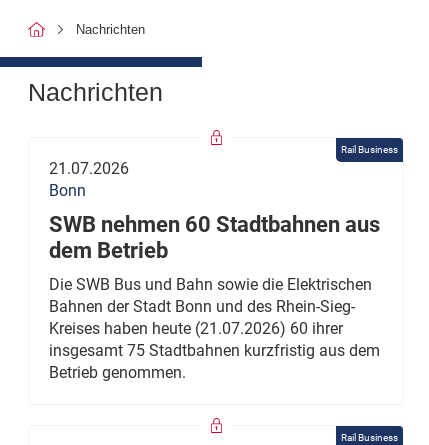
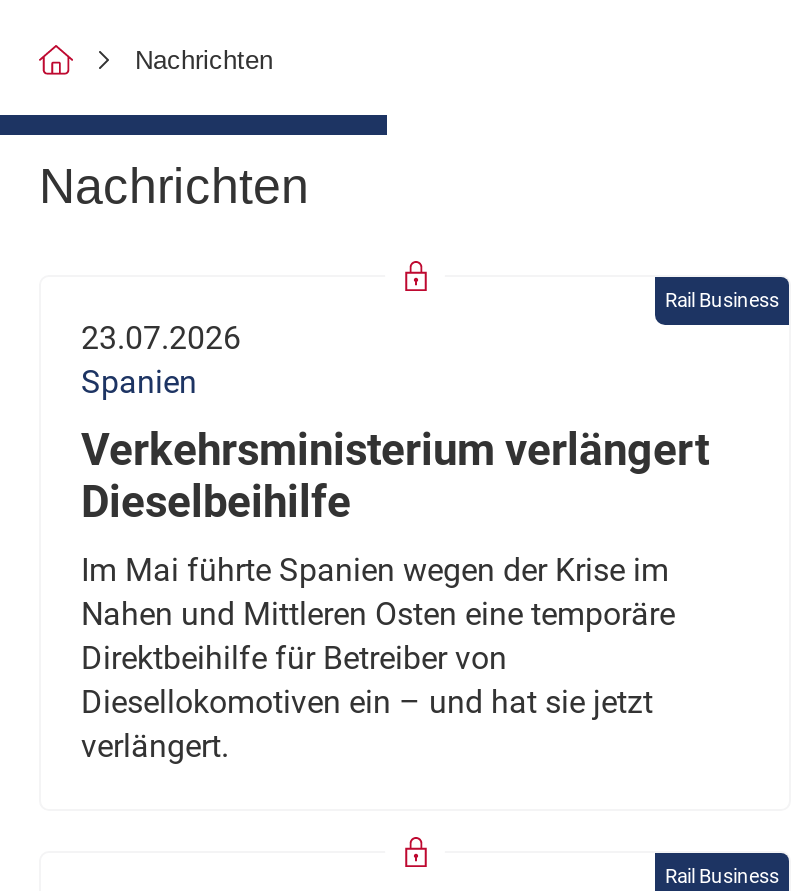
- 21.07.2026
- Bonn
+ 23.07.2026
+ Spanien

- SWB nehmen 60 Stadtbahnen aus
- dem Betrieb
+ Verkehrsministerium verlängert
+ Dieselbeihilfe

- Die SWB Bus und Bahn sowie die Elektrischen
- Bahnen der Stadt Bonn und des Rhein-Sieg-
- Kreises haben heute (21.07.2026) 60 ihrer
- insgesamt 75 Stadtbahnen kurzfristig aus dem
- Betrieb genommen.
+ Im Mai führte Spanien wegen der Krise im
+ Nahen und Mittleren Osten eine temporäre
+ Direktbeihilfe für Betreiber von
+ Diesellokomotiven ein – und hat sie jetzt
+ verlängert.
